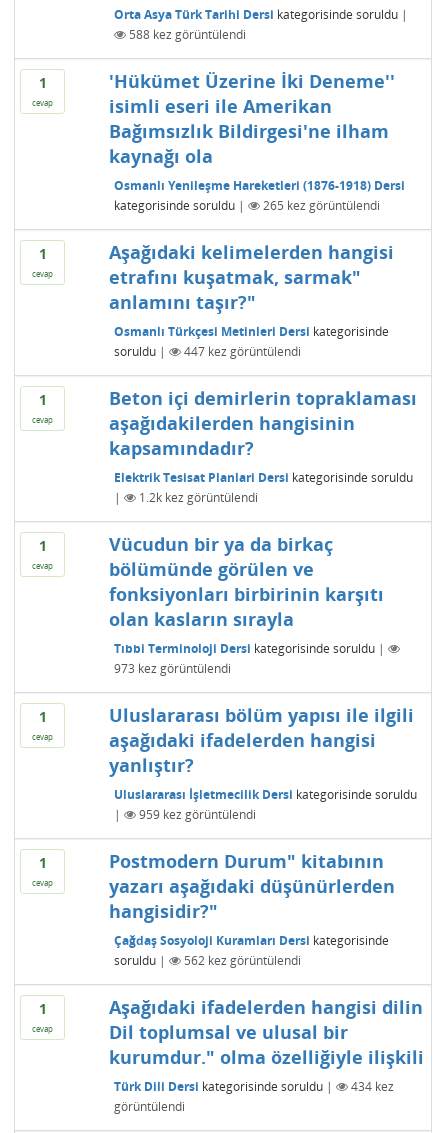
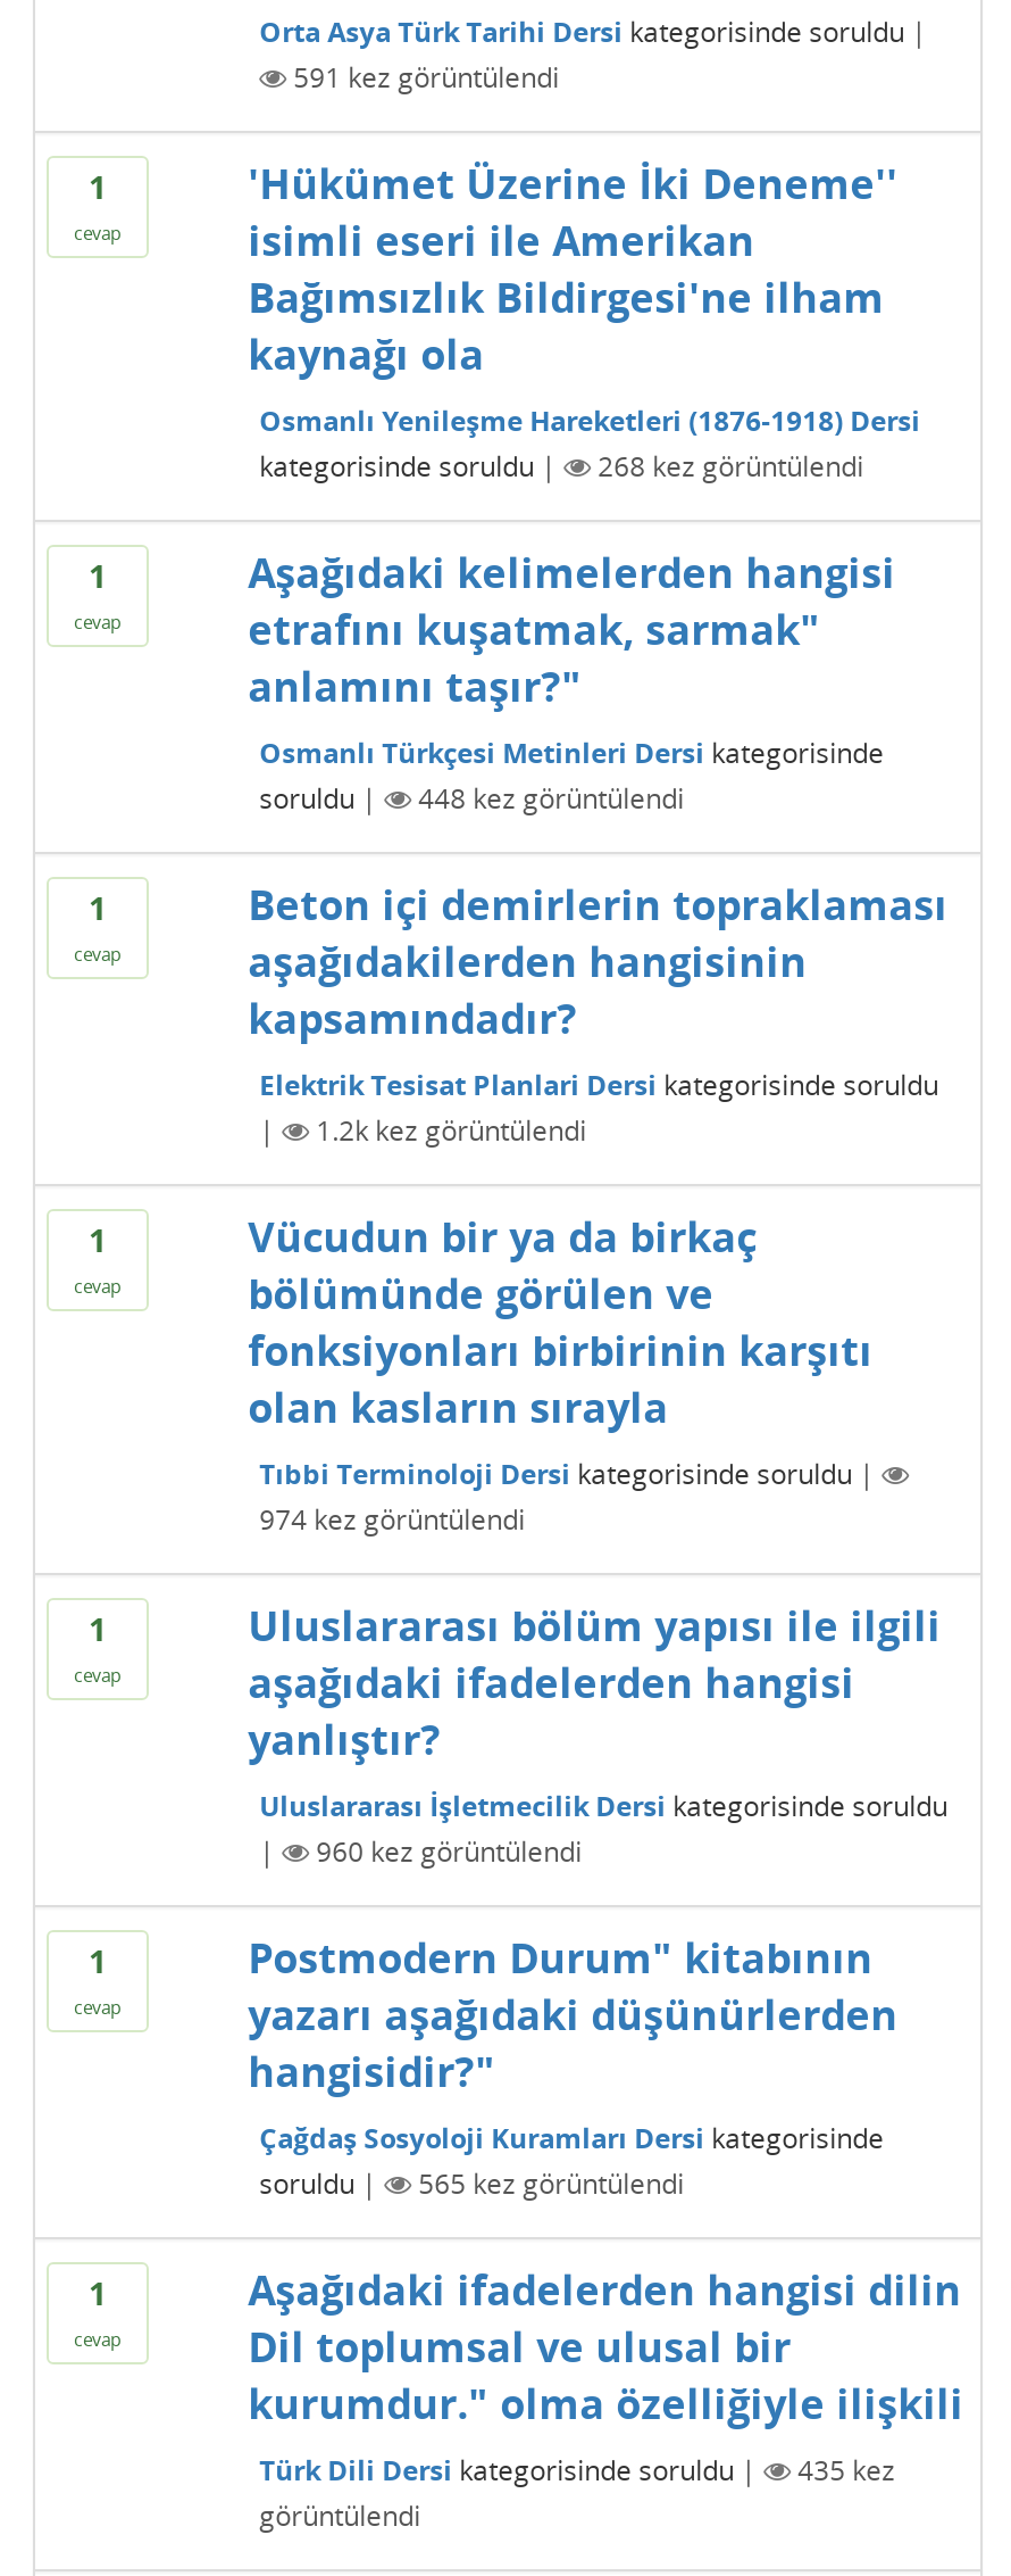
- 588 kez görüntülendi
+ 591 kez görüntülendi

- 265 kez görüntülendi
+ 268 kez görüntülendi

- 447 kez görüntülendi
+ 448 kez görüntülendi

- 973 kez görüntülendi
+ 974 kez görüntülendi

- 959 kez görüntülendi
+ 960 kez görüntülendi

- 562 kez görüntülendi
+ 565 kez görüntülendi

- 434 kez
+ 435 kez
